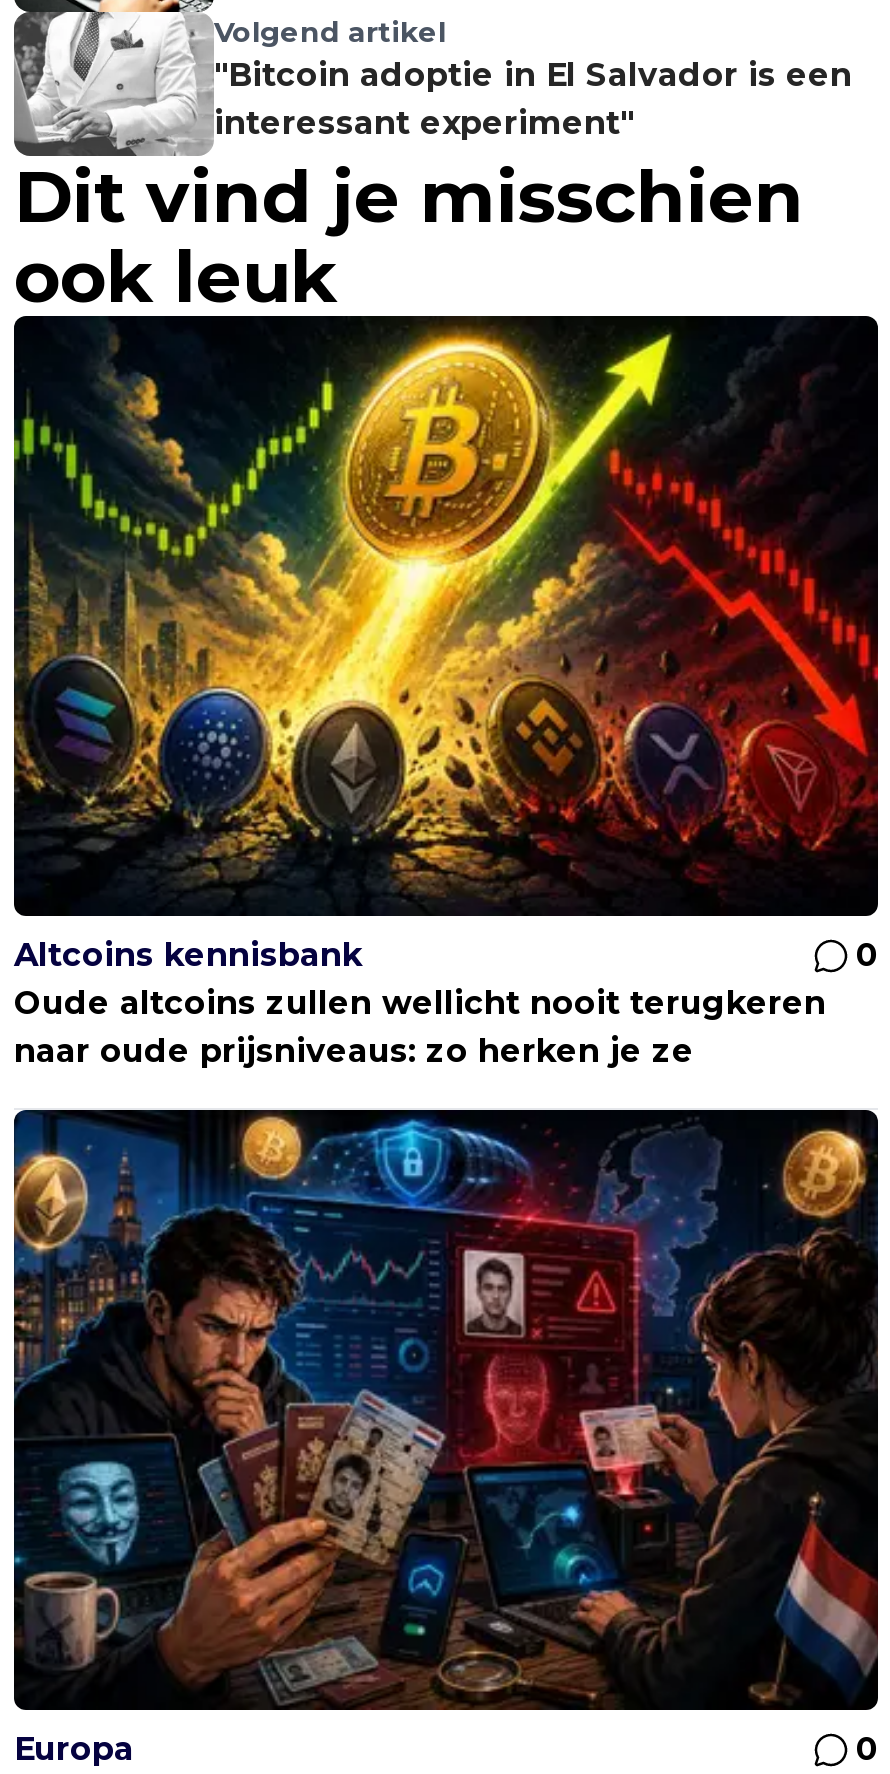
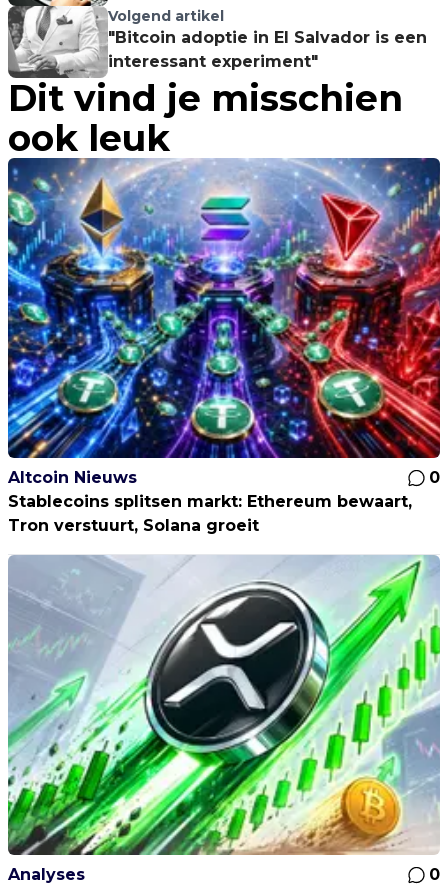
- [image]
- Altcoins kennisbank
+ [image]
+ Altcoin Nieuws

- Oude altcoins zullen wellicht nooit terugkeren
- naar oude prijsniveaus: zo herken je ze
+ Stablecoins splitsen markt: Ethereum bewaart,
+ Tron verstuurt, Solana groeit

- [image]
- Europa
+ [image]
+ Analyses
